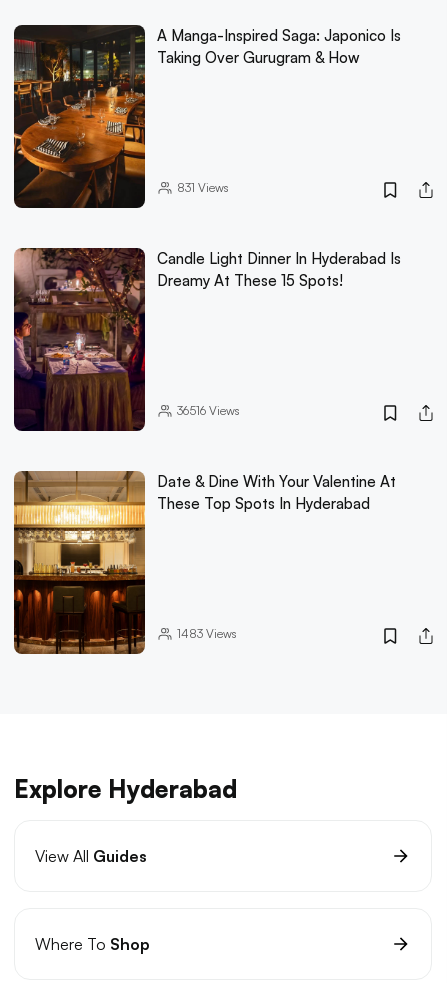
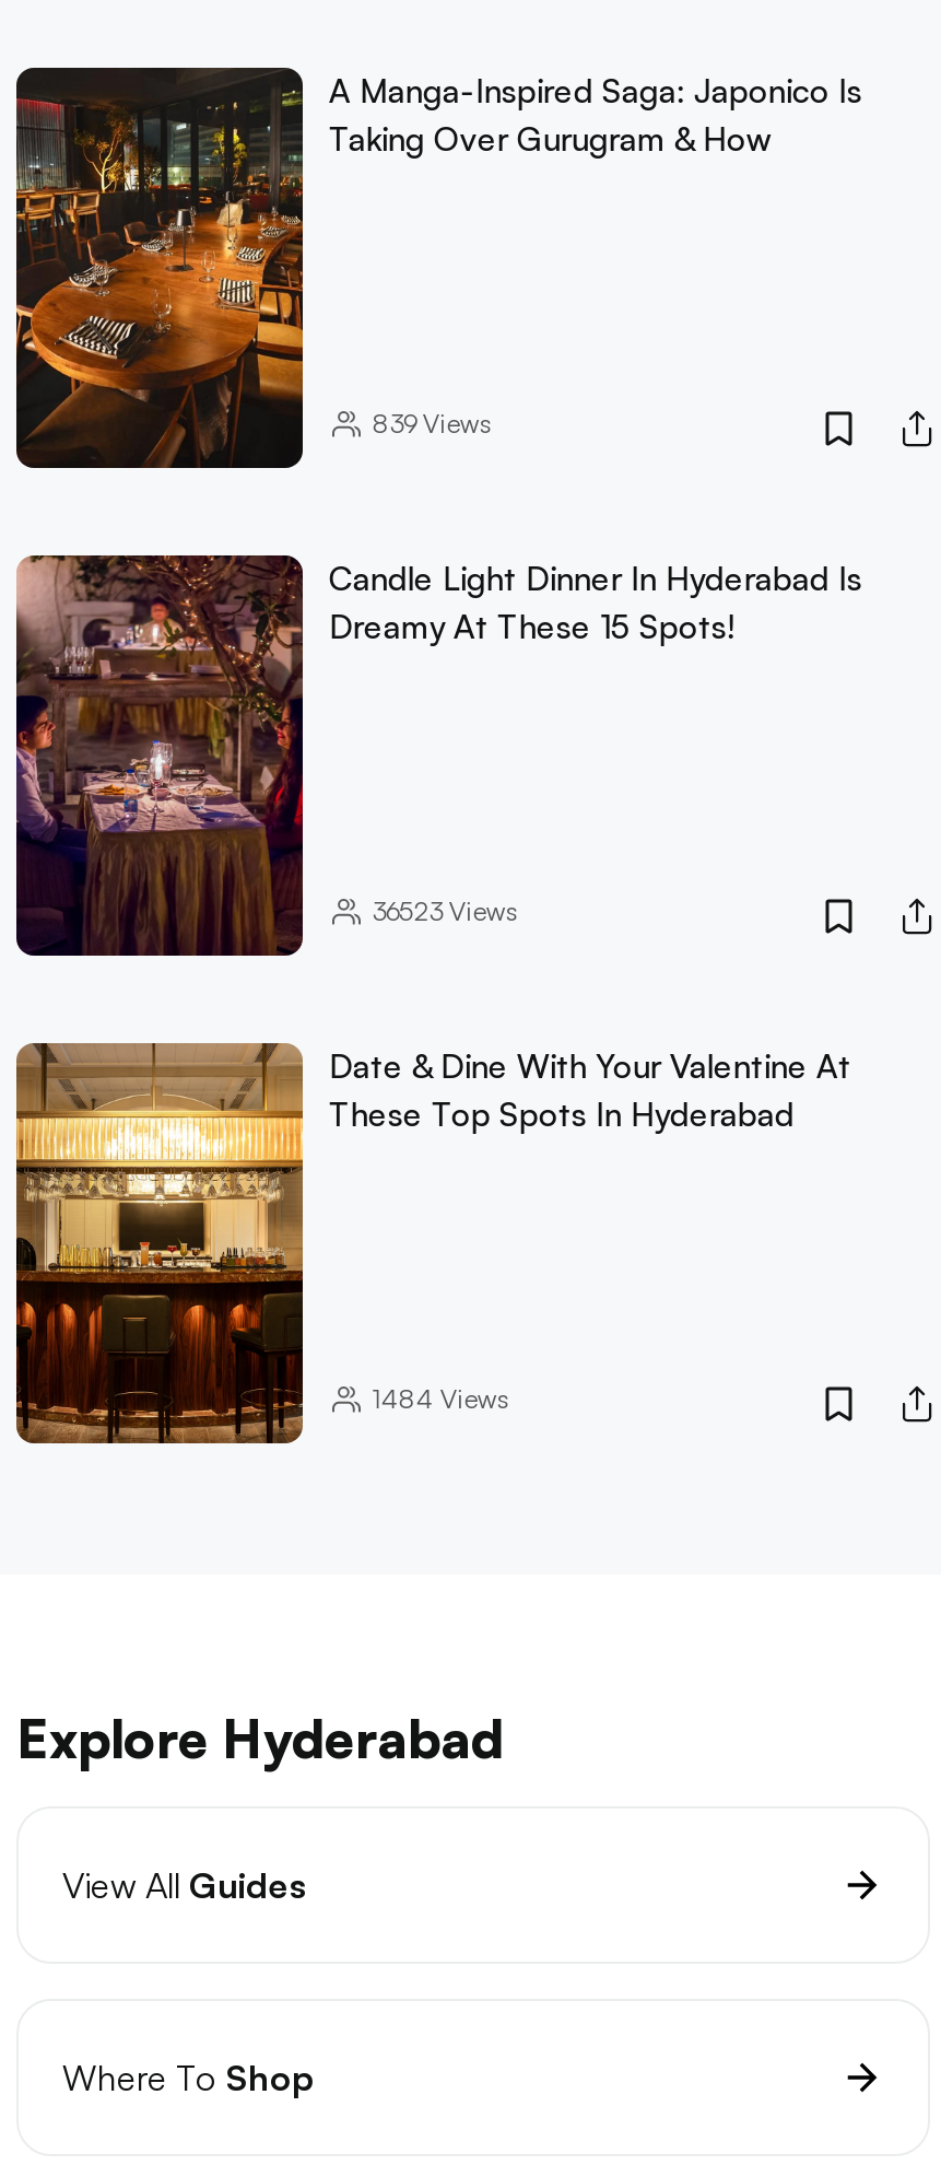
- 831Views
+ 839Views

- 36516Views
+ 36523Views

- 1483 Views
+ 1484 Views
